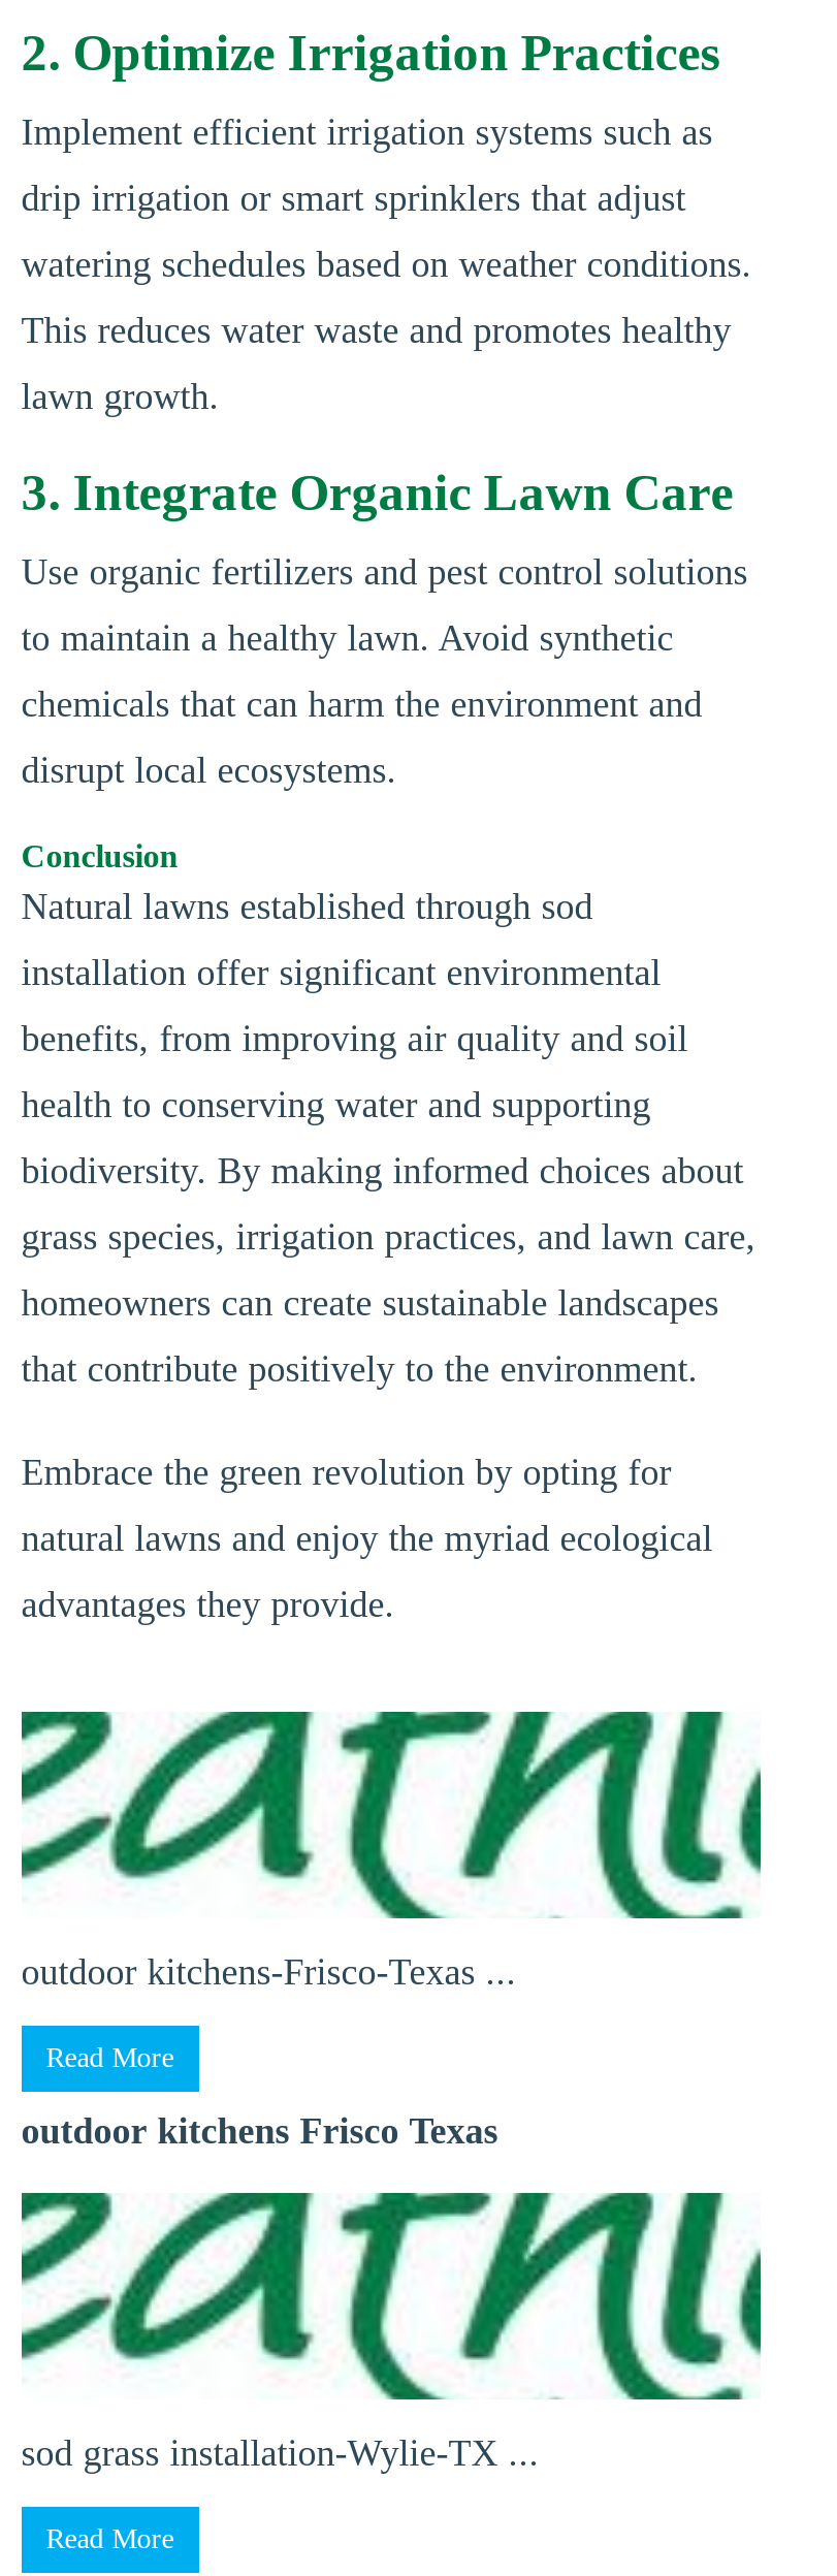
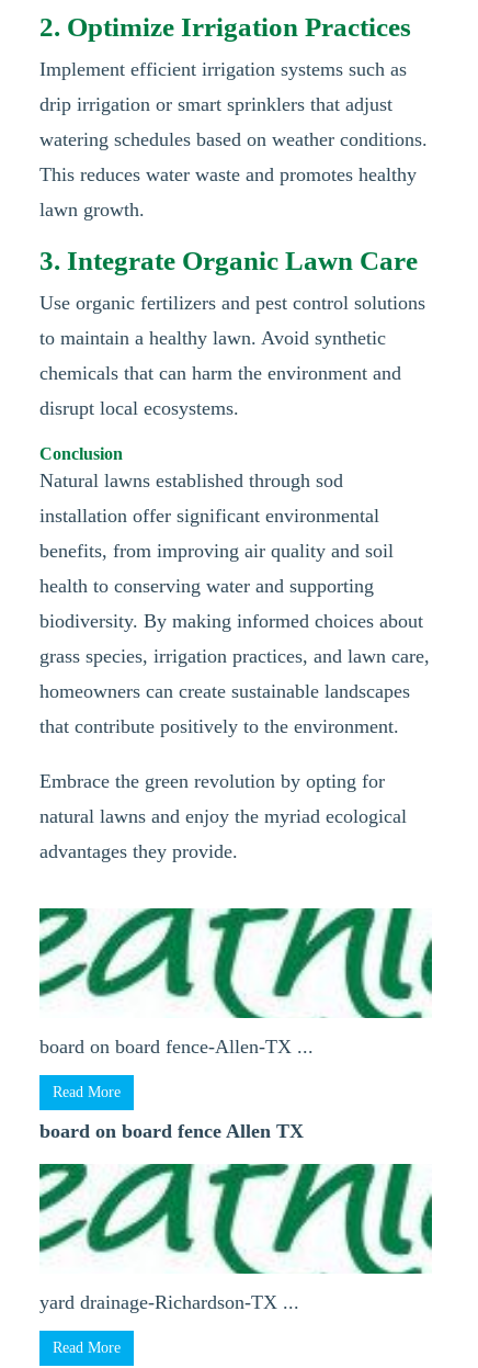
- outdoor kitchens-Frisco-Texas ...
+ board on board fence-Allen-TX ...

- outdoor kitchens Frisco Texas
+ board on board fence Allen TX

- sod grass installation-Wylie-TX ...
+ yard drainage-Richardson-TX ...
